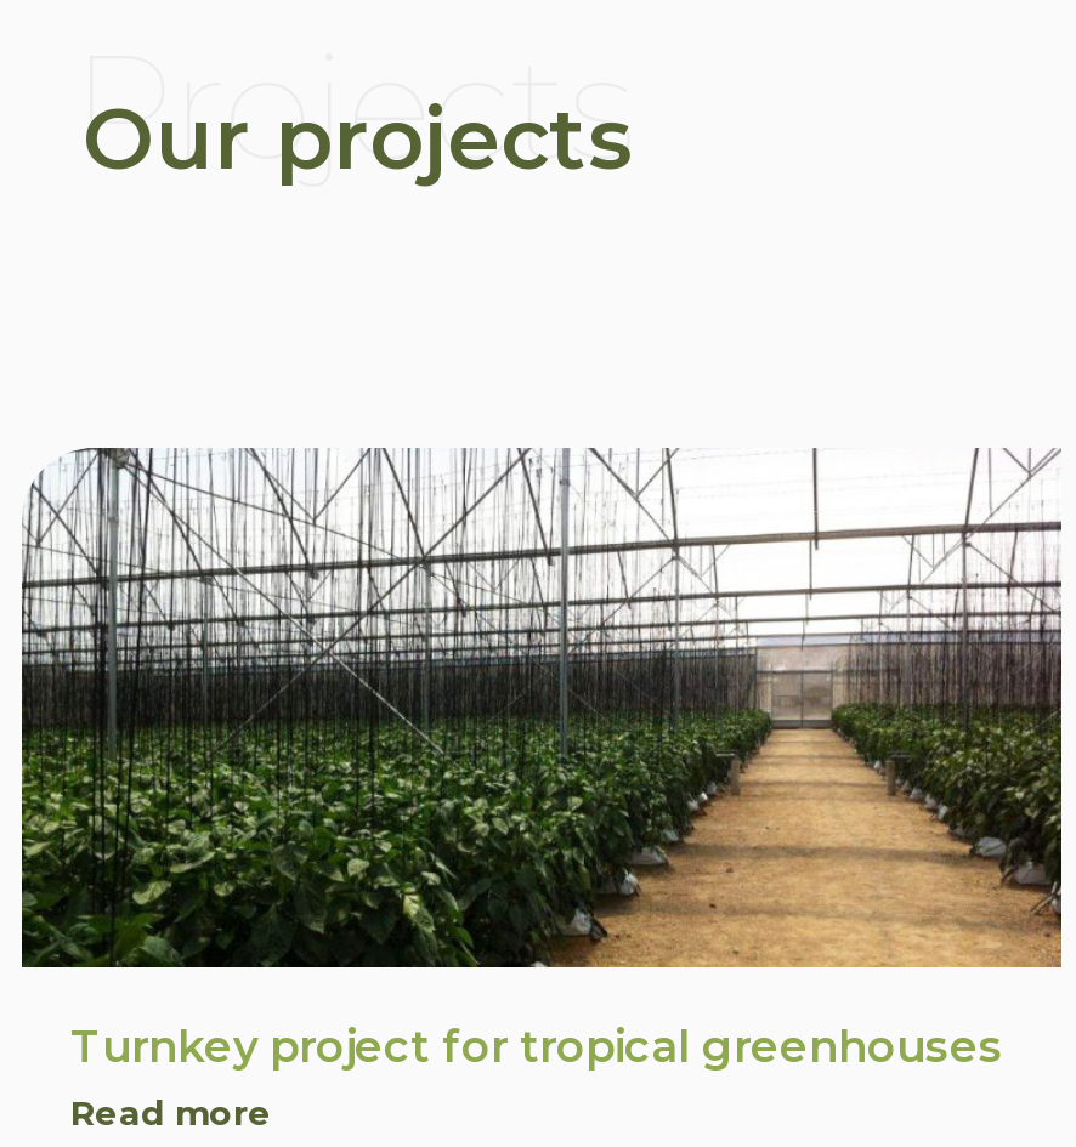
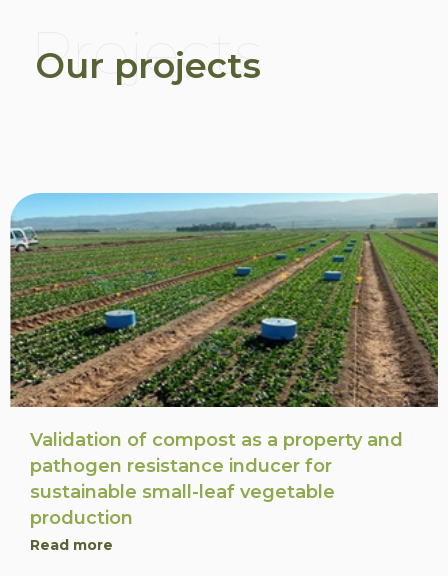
- [image]
- Turnkey project for tropical greenhouses
+ [image]
+ Validation of compost as a property and
+ pathogen resistance inducer for
+ sustainable small-leaf vegetable
+ production
